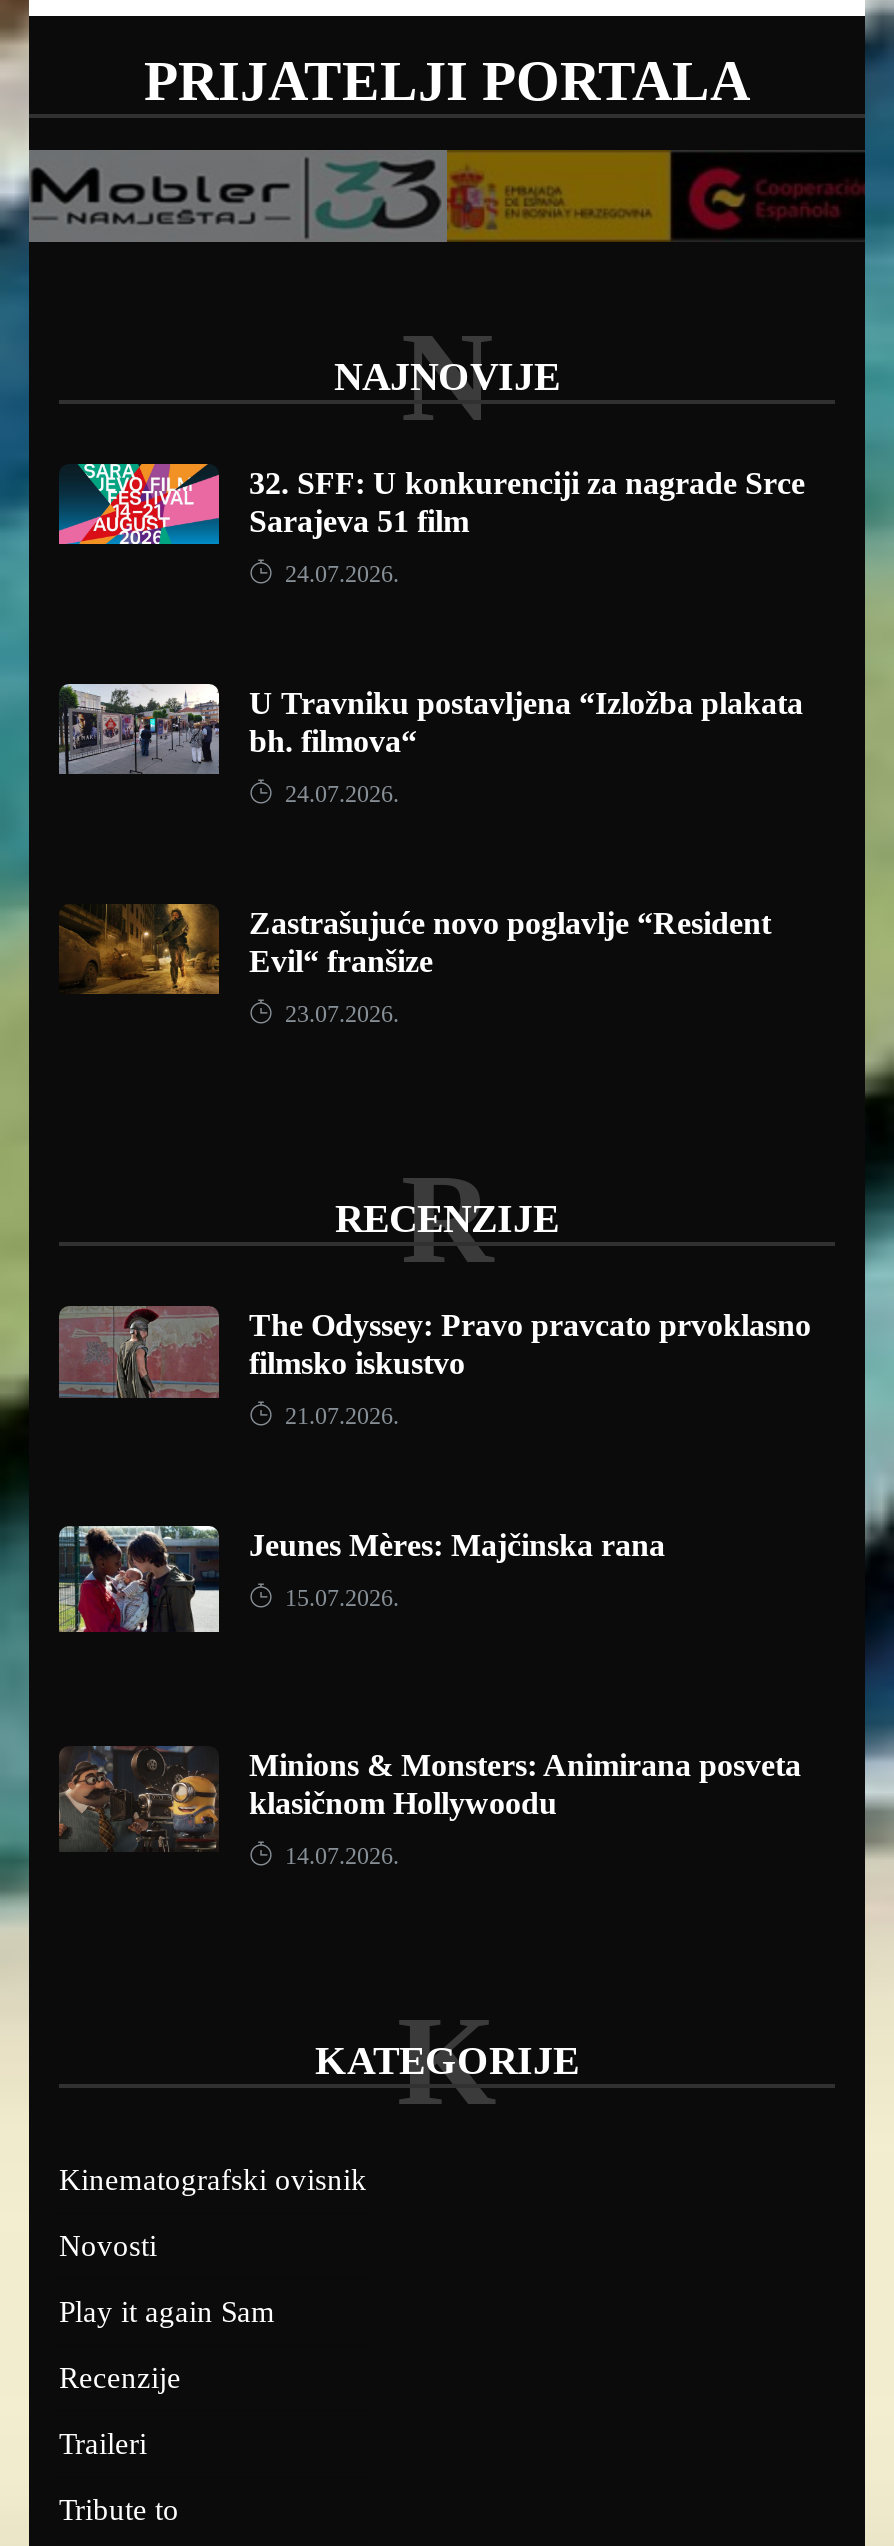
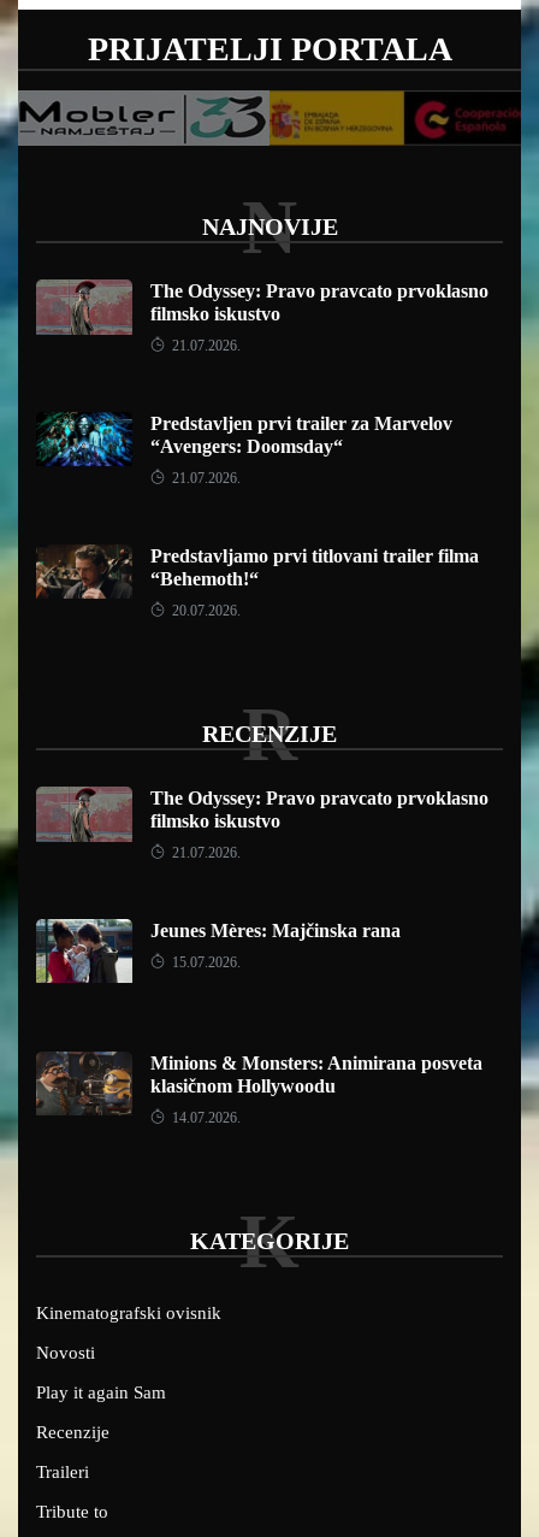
- [image]
- 32. SFF: U konkurenciji za nagrade Srce
- Sarajeva 51 film
+ [image]
+ The Odyssey: Pravo pravcato prvoklasno
+ filmsko iskustvo

- 24.07.2026.
+ 21.07.2026.

- [image]
- U Travniku postavljena “Izložba plakata
- bh. filmova“
+ [image]
+ Predstavljen prvi trailer za Marvelov
+ “Avengers: Doomsday“

- 24.07.2026.
+ 21.07.2026.

- [image]
- Zastrašujuće novo poglavlje “Resident
- Evil“ franšize
+ [image]
+ Predstavljamo prvi titlovani trailer filma
+ “Behemoth!“

- 23.07.2026.
+ 20.07.2026.
